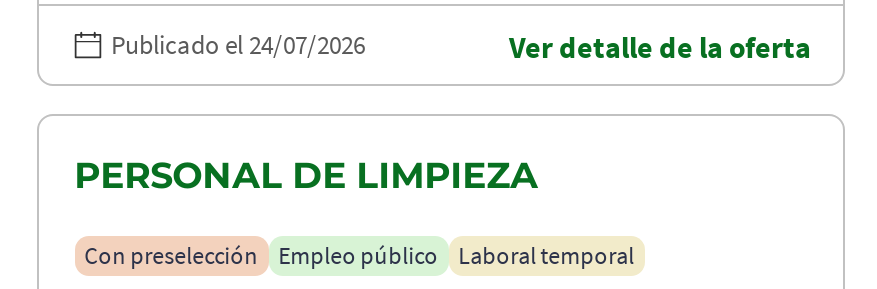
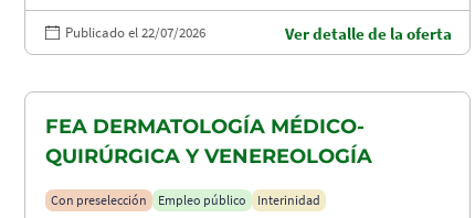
- Publicado el 24/07/2026
+ Publicado el 22/07/2026

- PERSONAL DE LIMPIEZA
+ FEA DERMATOLOGÍA MÉDICO-
+ QUIRÚRGICA Y VENEREOLOGÍA

- Laboral temporal
+ Interinidad
